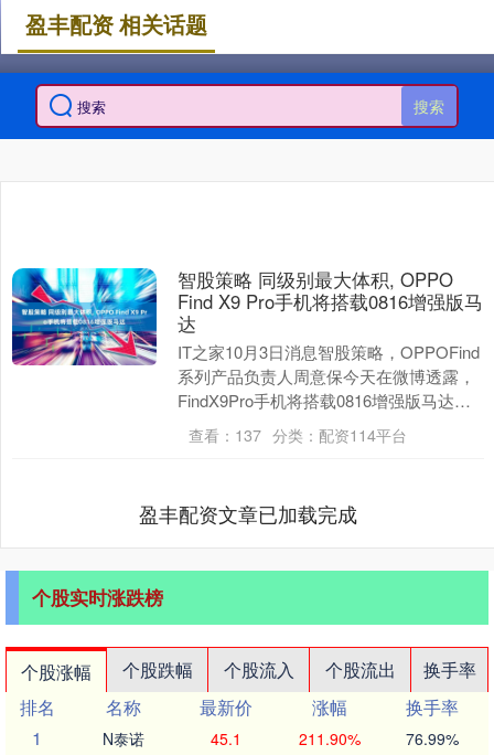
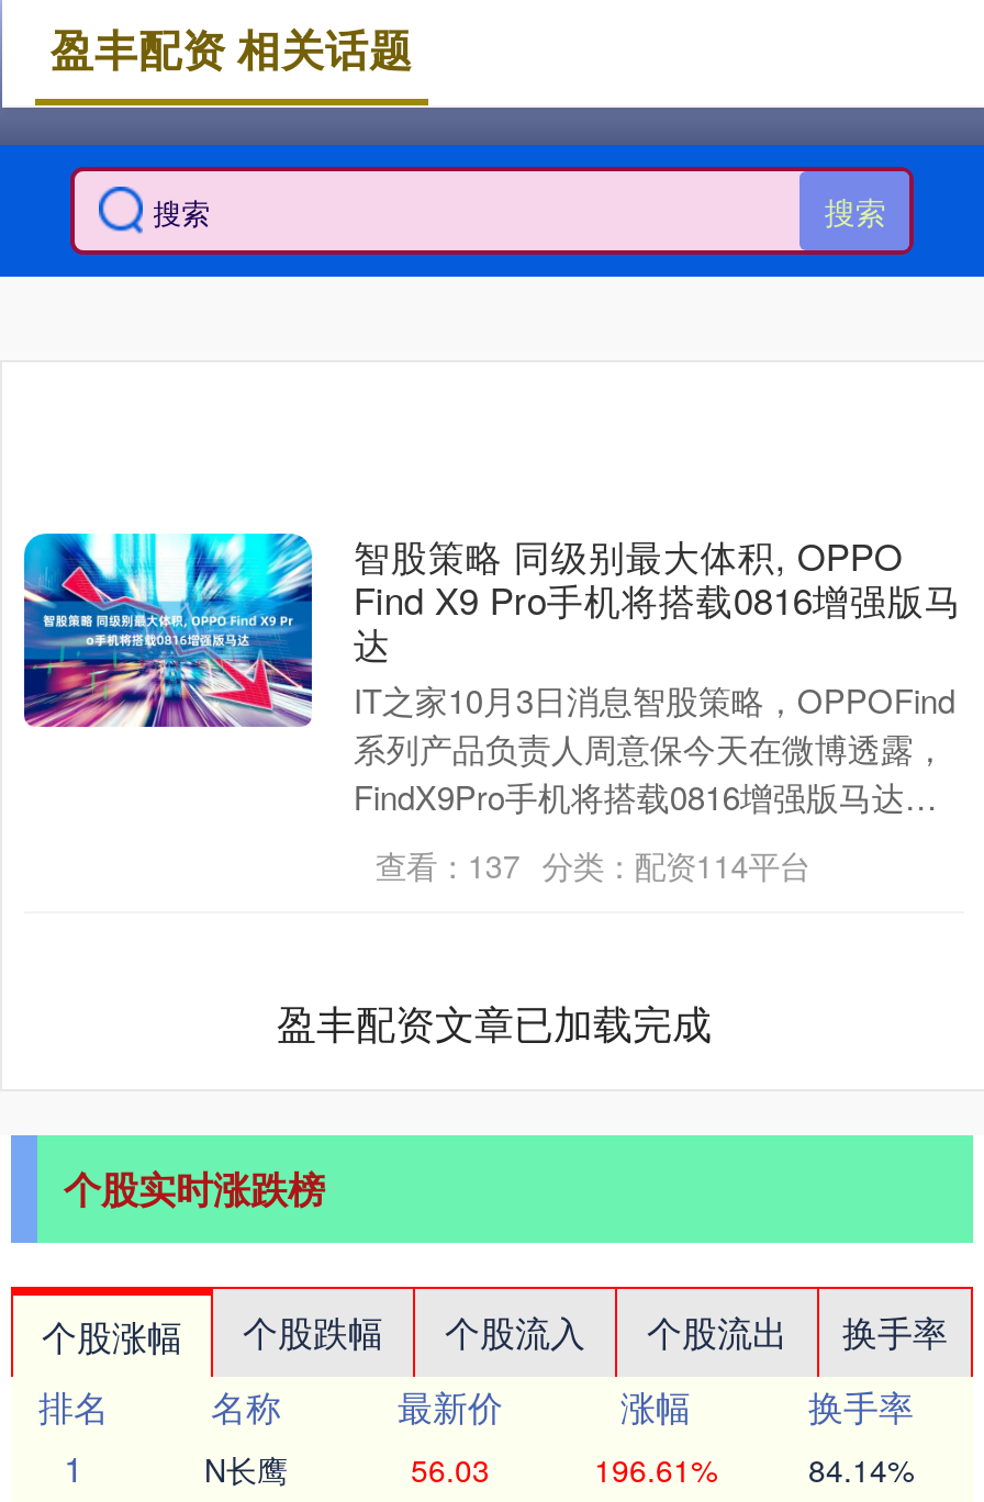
- N泰诺
+ N长鹰

- 45.1
+ 56.03

- 211.90%
+ 196.61%

- 76.99%
+ 84.14%
